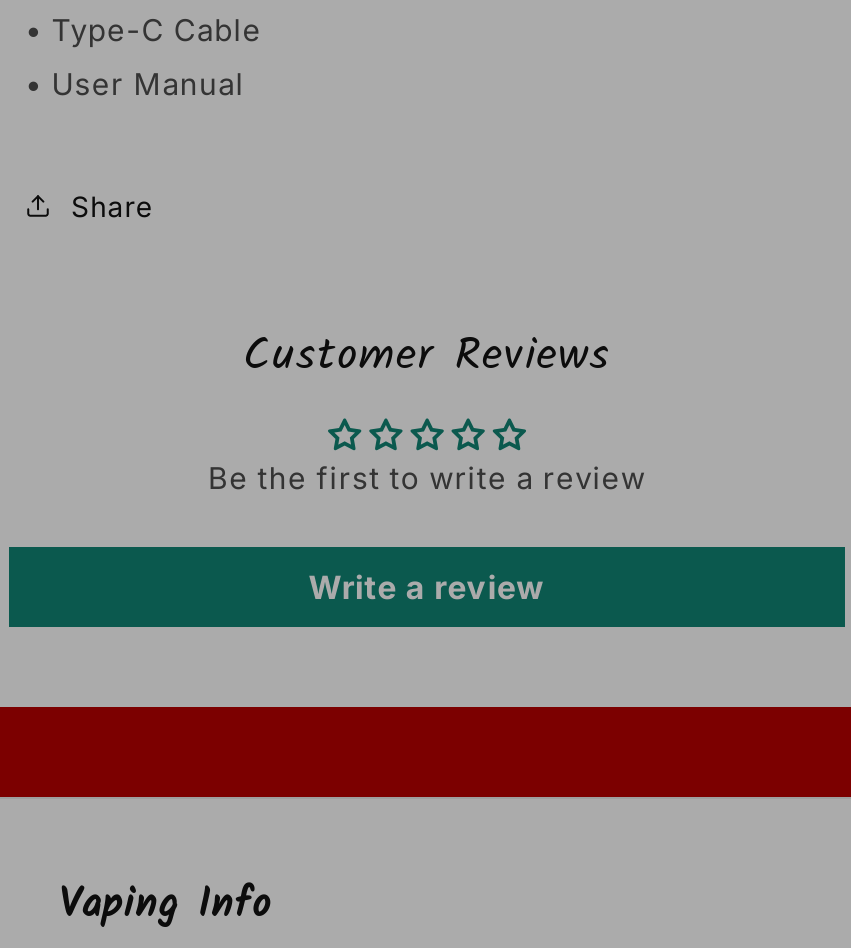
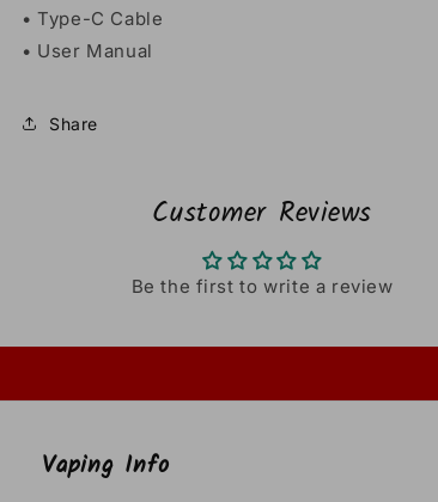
- Write a review
